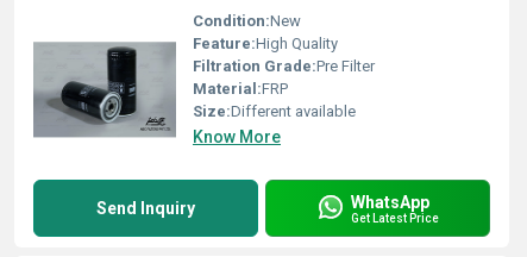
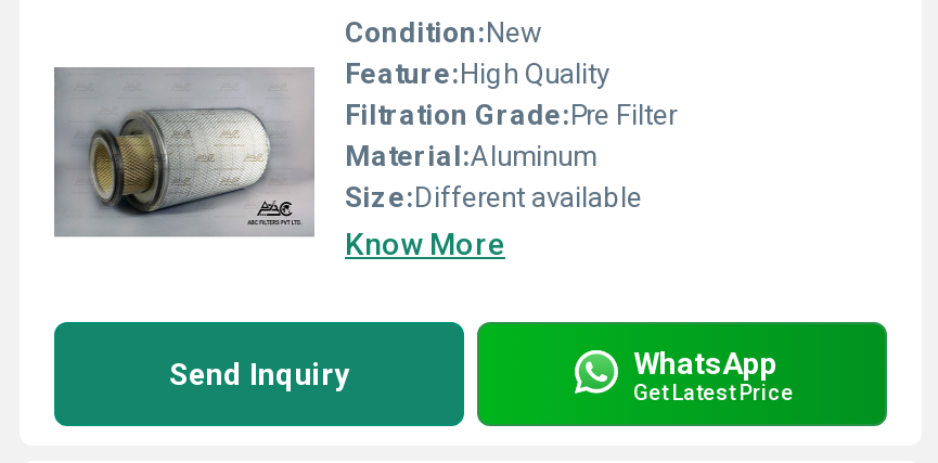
- [image]
- Material:FRP
+ [image]
+ Material:Aluminum
